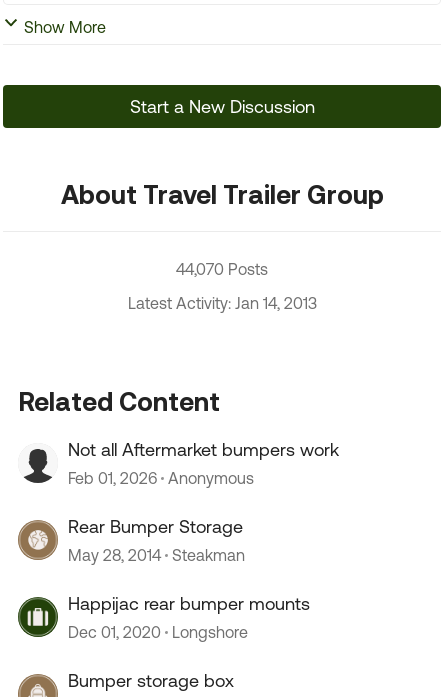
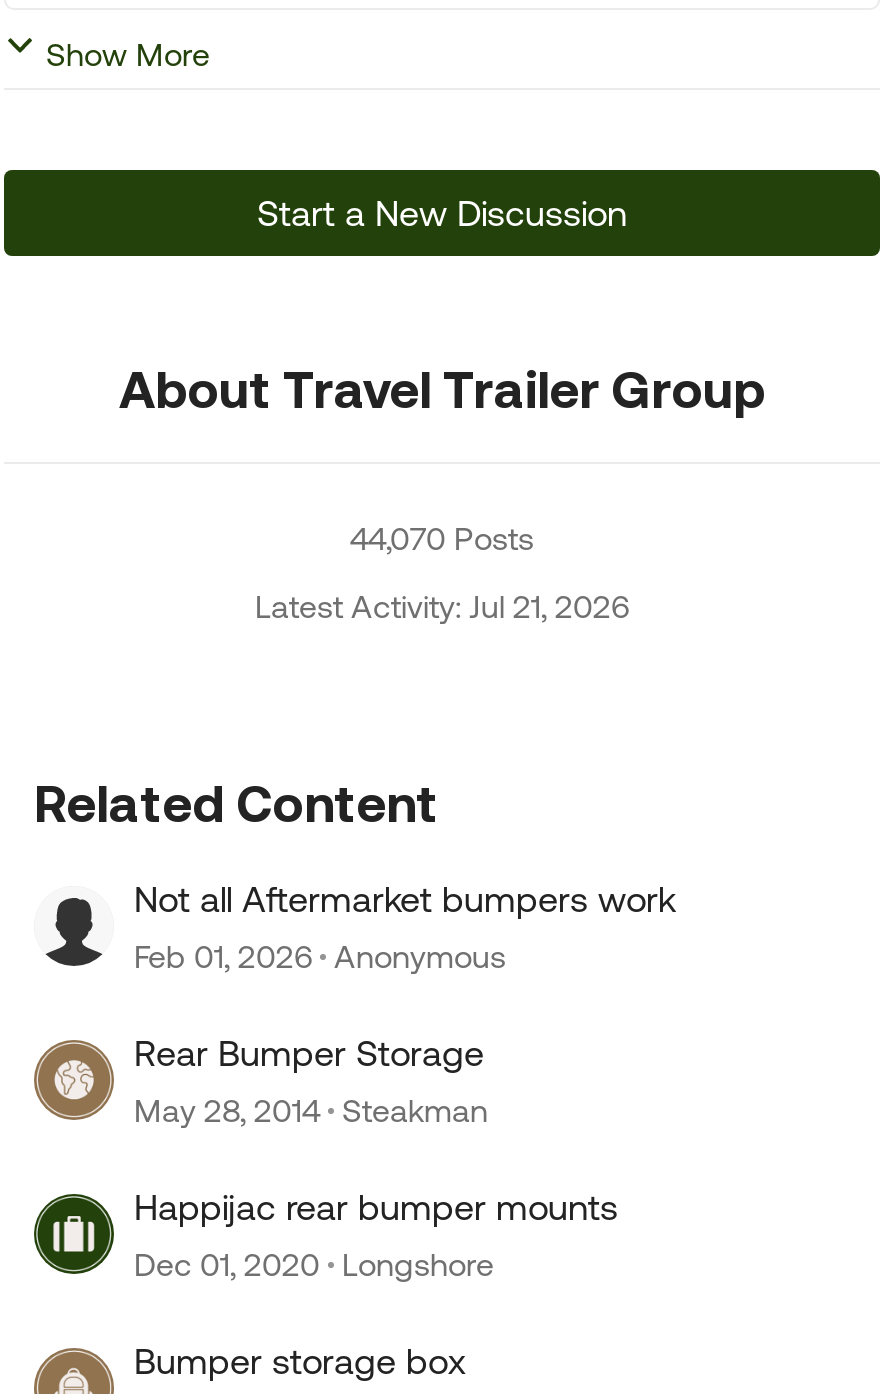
- Latest Activity: Jan 14, 2013
+ Latest Activity: Jul 21, 2026
